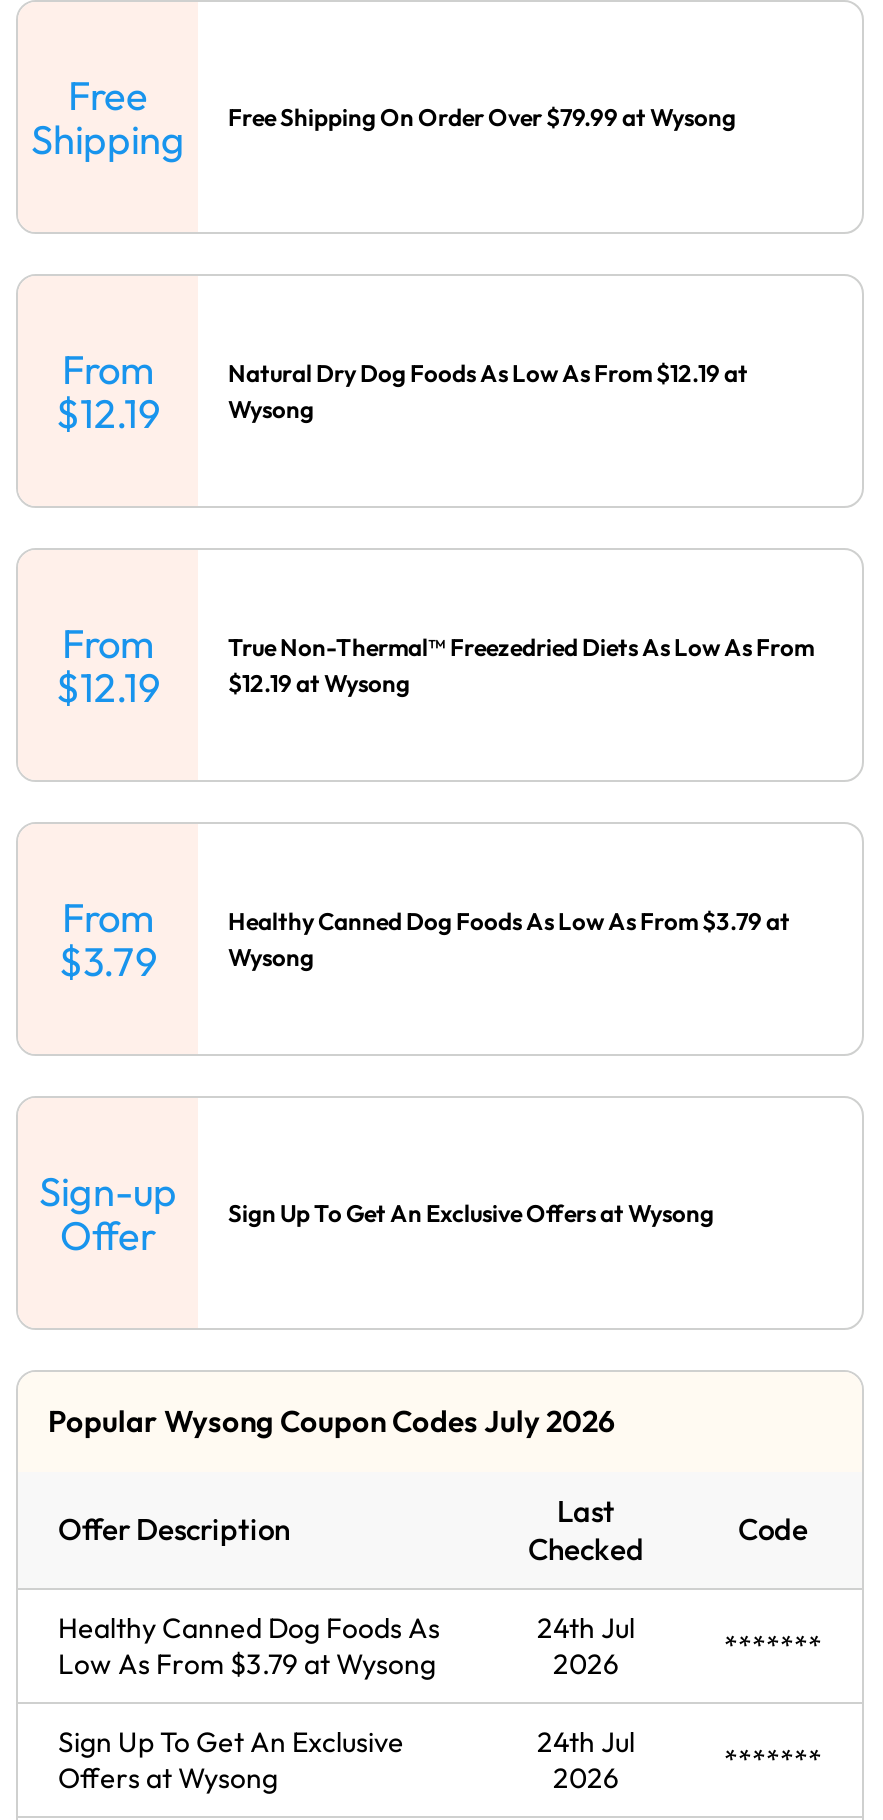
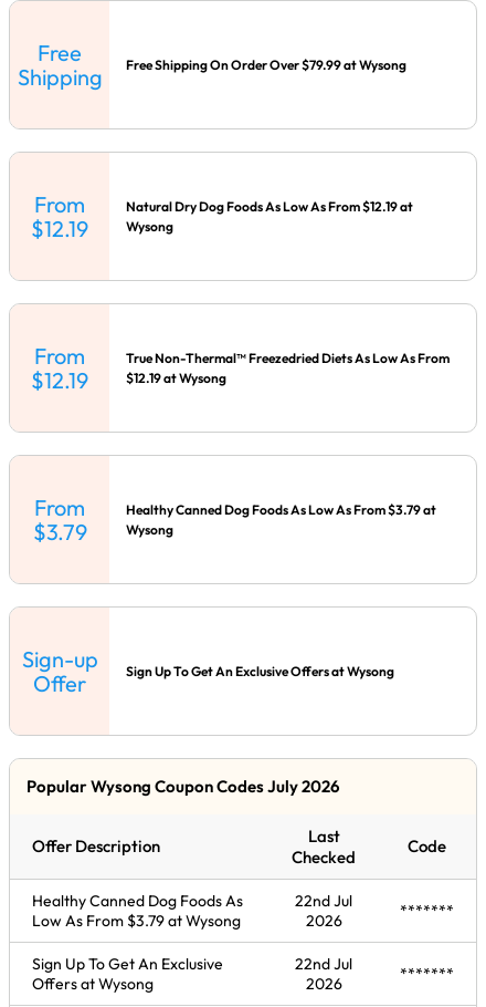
- 24th Jul
+ 22nd Jul

- 24th Jul
+ 22nd Jul
